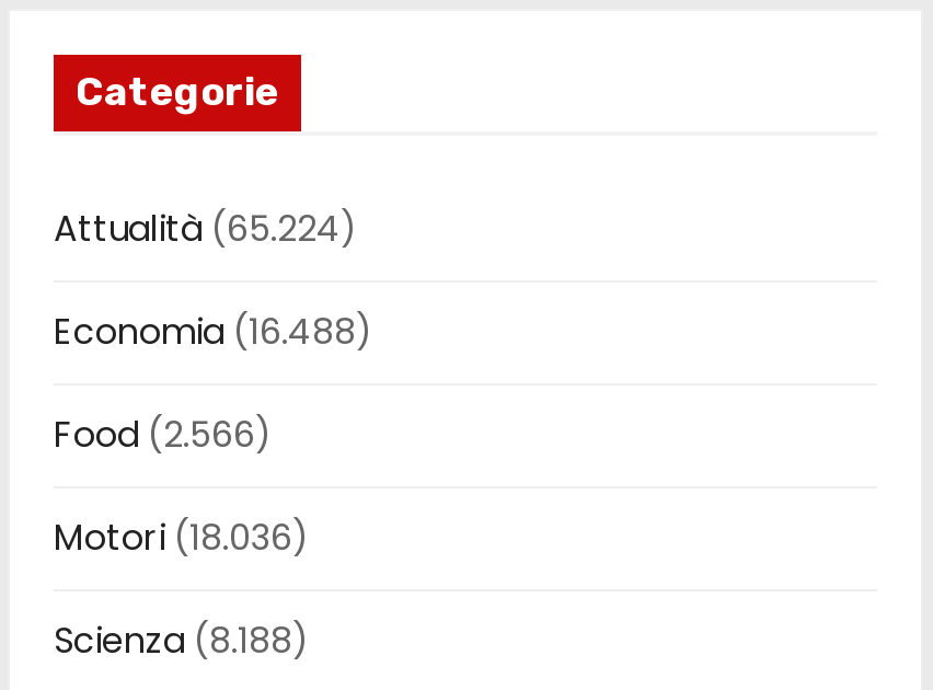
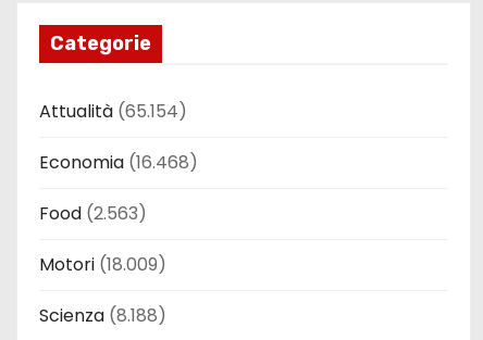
- Attualità (65.224)
+ Attualità (65.154)

- Economia (16.488)
+ Economia (16.468)

- Food (2.566)
+ Food (2.563)

- Motori (18.036)
+ Motori (18.009)
